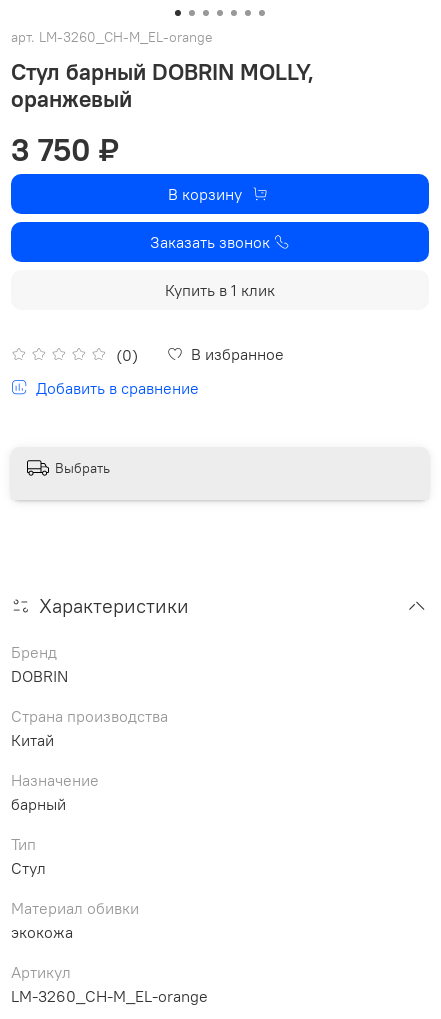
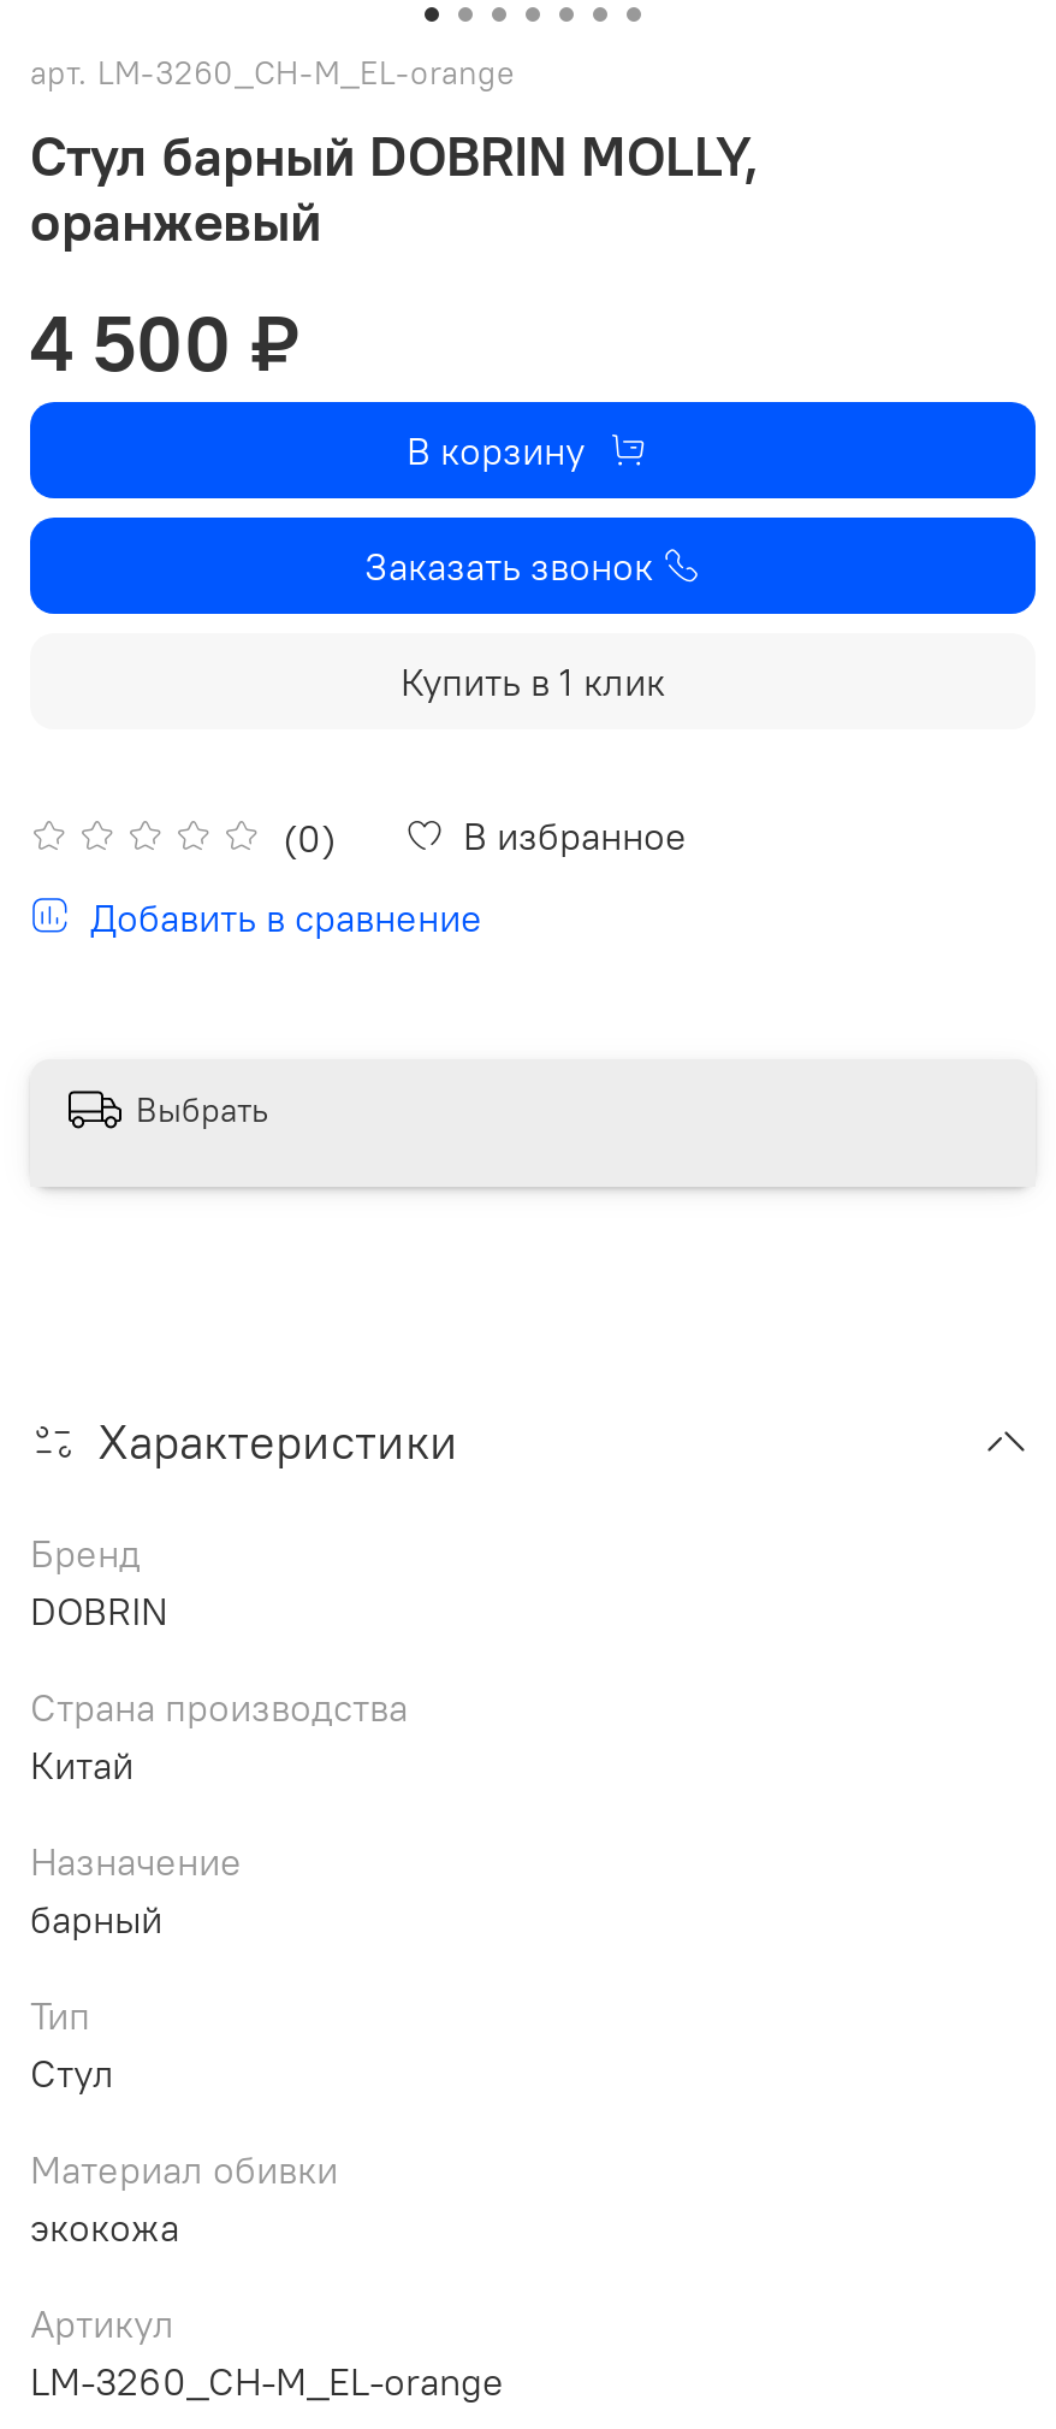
- 3 750 ₽
+ 4 500 ₽
